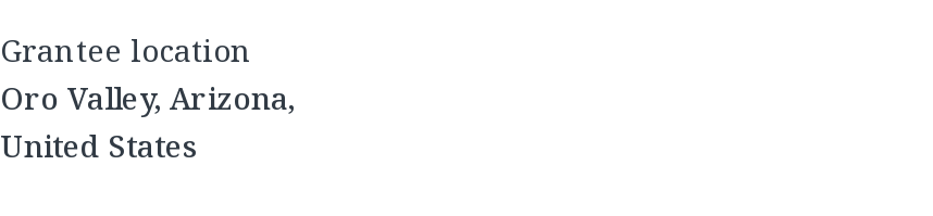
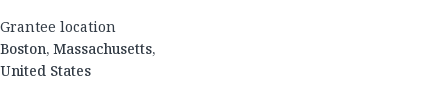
- Oro Valley, Arizona,
+ Boston, Massachusetts,
